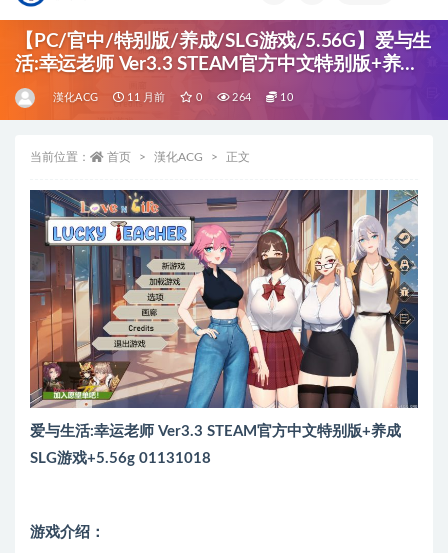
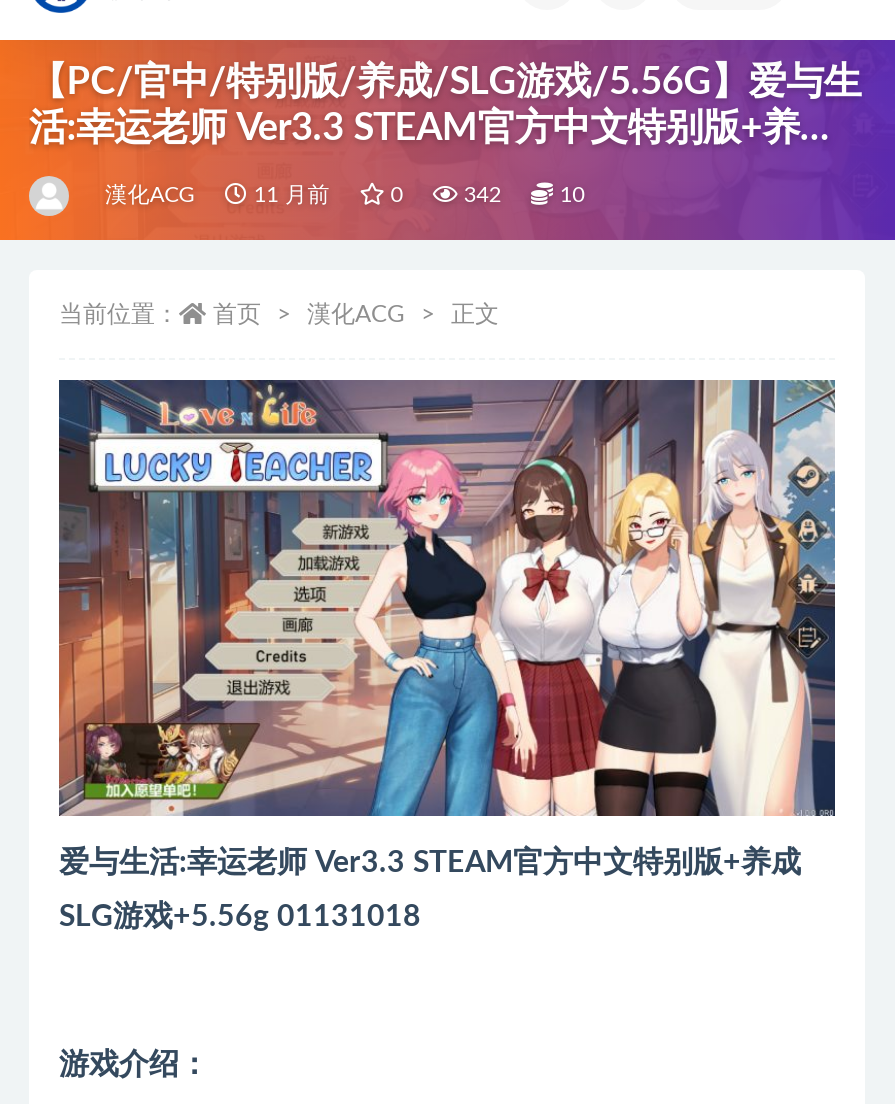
- 264
+ 342
